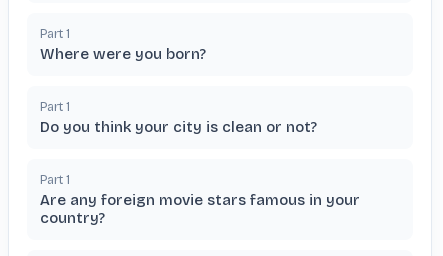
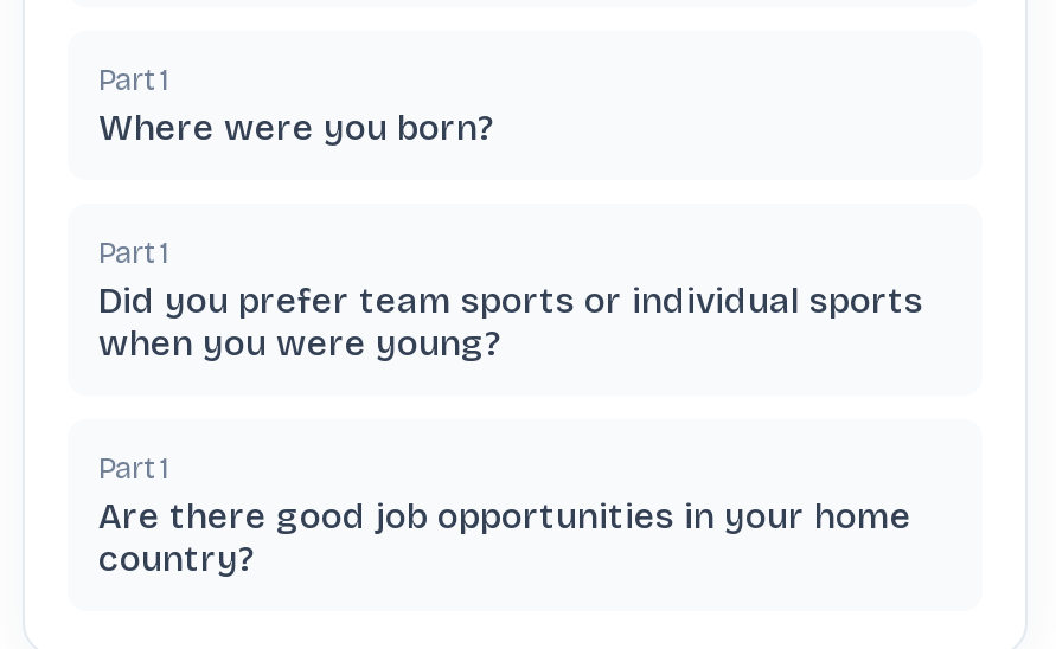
- Do you think your city is clean or not?
+ Did you prefer team sports or individual sports
+ when you were young?

- Are any foreign movie stars famous in your
+ Are there good job opportunities in your home
